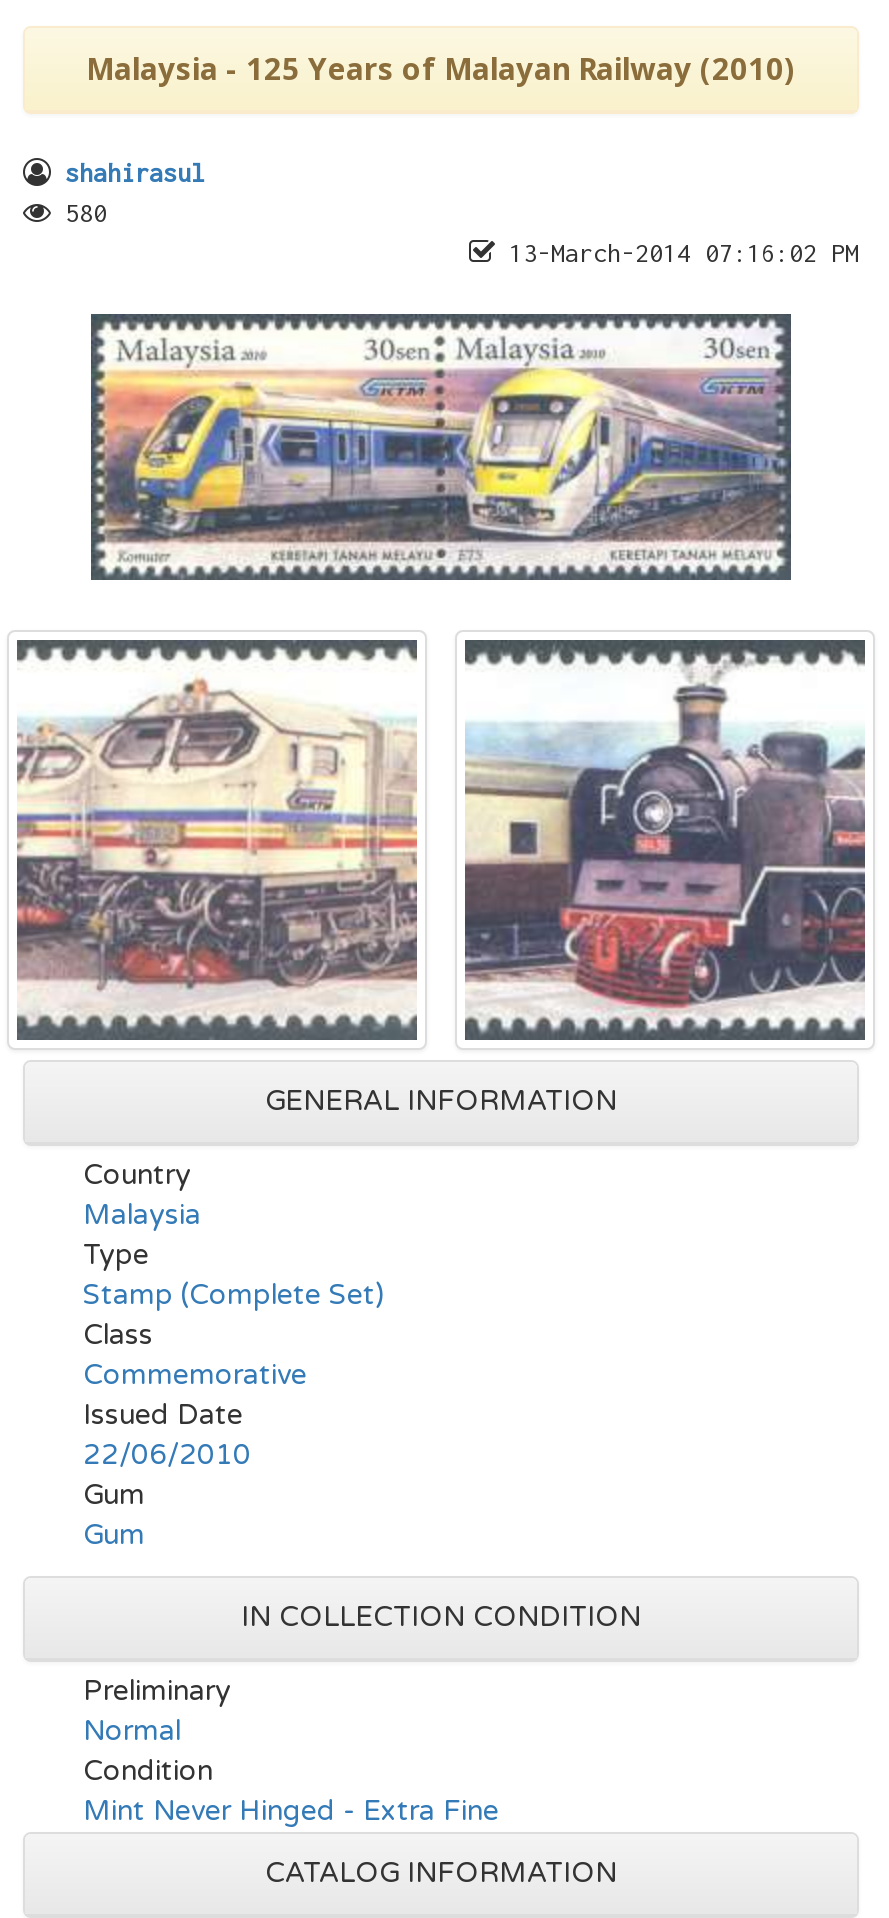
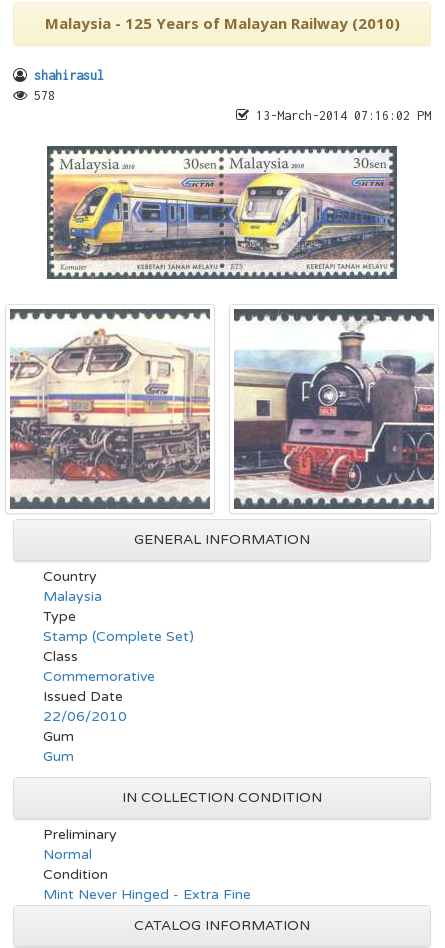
- 580
+ 578
